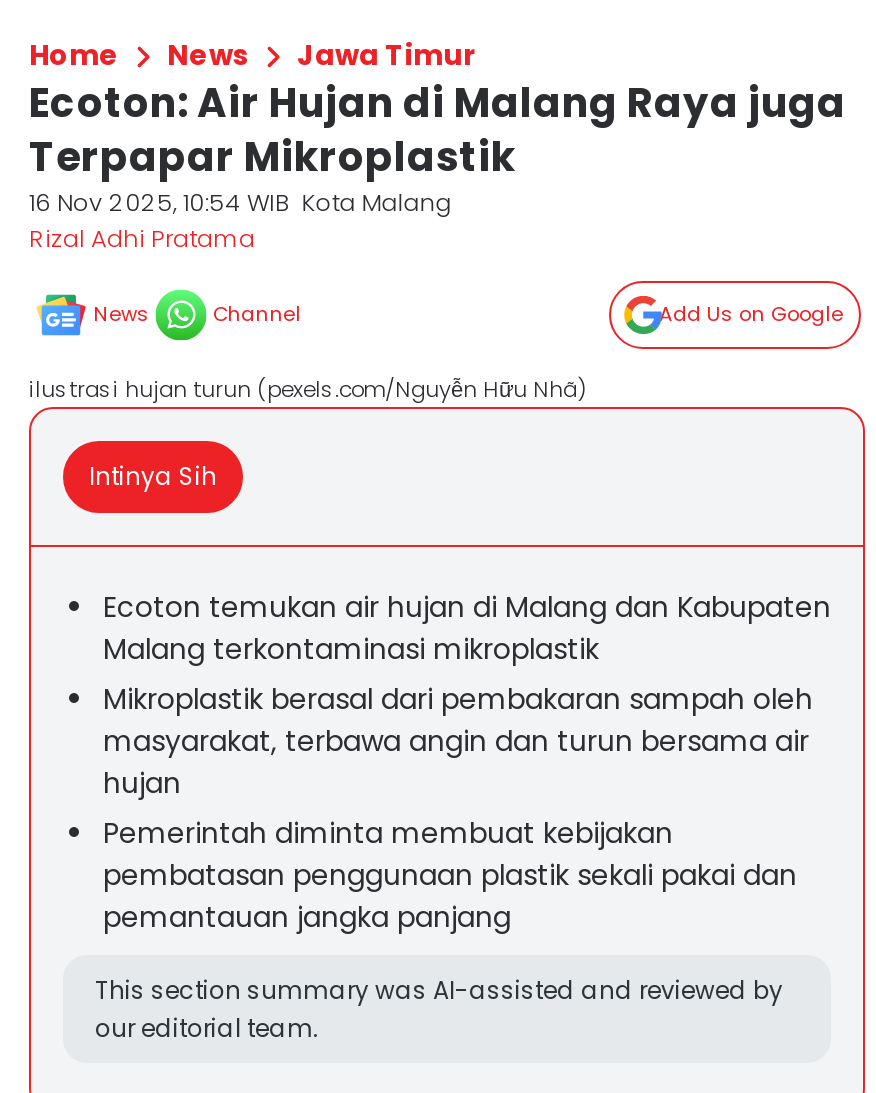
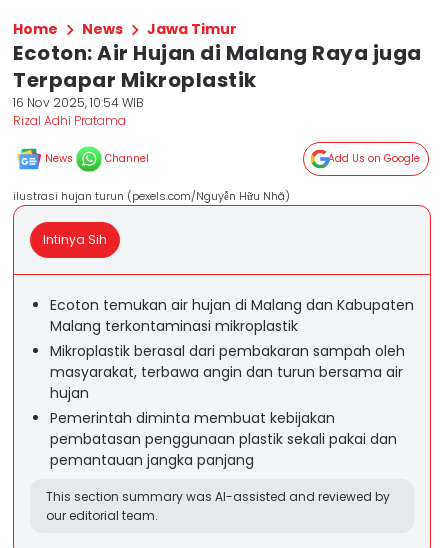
- 16 Nov 2025, 10:54 WIB Kota Malang
+ 16 Nov 2025, 10:54 WIB
